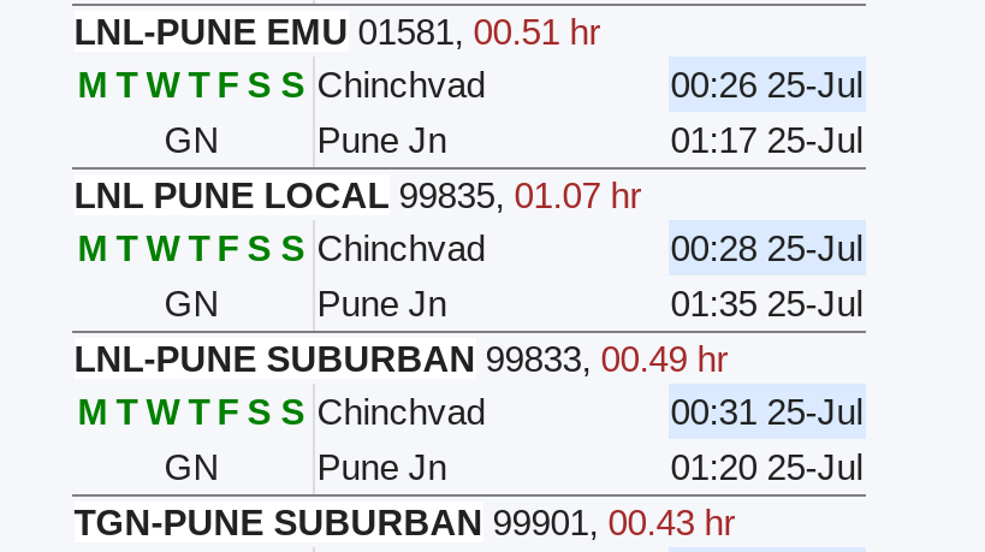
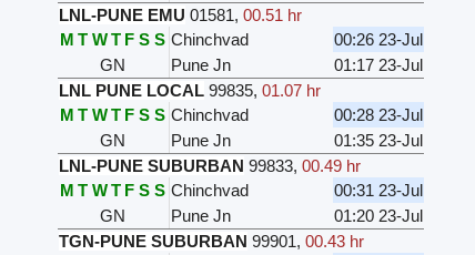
- 00:26 25-Jul
+ 00:26 23-Jul

- 01:17 25-Jul
+ 01:17 23-Jul

- 00:28 25-Jul
+ 00:28 23-Jul

- 01:35 25-Jul
+ 01:35 23-Jul

- 00:31 25-Jul
+ 00:31 23-Jul

- 01:20 25-Jul
+ 01:20 23-Jul
